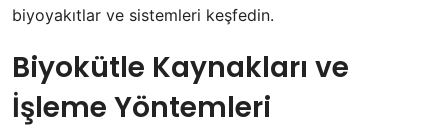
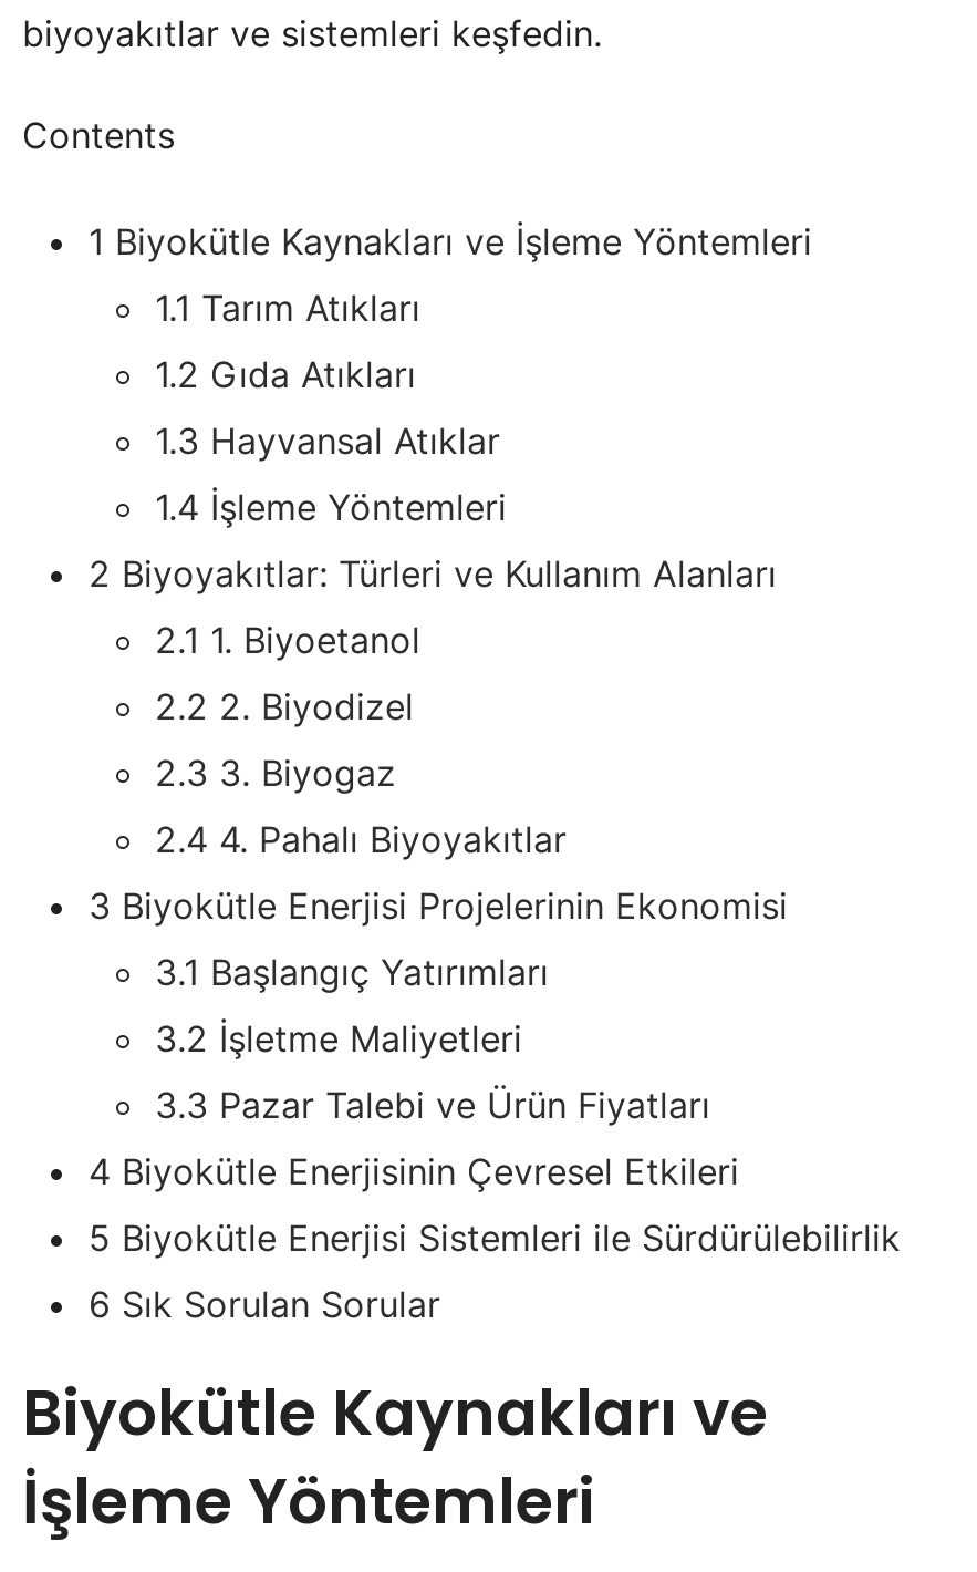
+ Contents
+ 1 Biyokütle Kaynakları ve İşleme Yöntemleri
+ 1.1 Tarım Atıkları
+ 1.2 Gıda Atıkları
+ 1.3 Hayvansal Atıklar
+ 1.4 İşleme Yöntemleri
+ 2 Biyoyakıtlar: Türleri ve Kullanım Alanları
+ 2.1 1. Biyoetanol
+ 2.2 2. Biyodizel
+ 2.3 3. Biyogaz
+ 2.4 4. Pahalı Biyoyakıtlar
+ 3 Biyokütle Enerjisi Projelerinin Ekonomisi
+ 3.1 Başlangıç Yatırımları
+ 3.2 İşletme Maliyetleri
+ 3.3 Pazar Talebi ve Ürün Fiyatları
+ 4 Biyokütle Enerjisinin Çevresel Etkileri
+ 5 Biyokütle Enerjisi Sistemleri ile Sürdürülebilirlik
+ 6 Sık Sorulan Sorular
